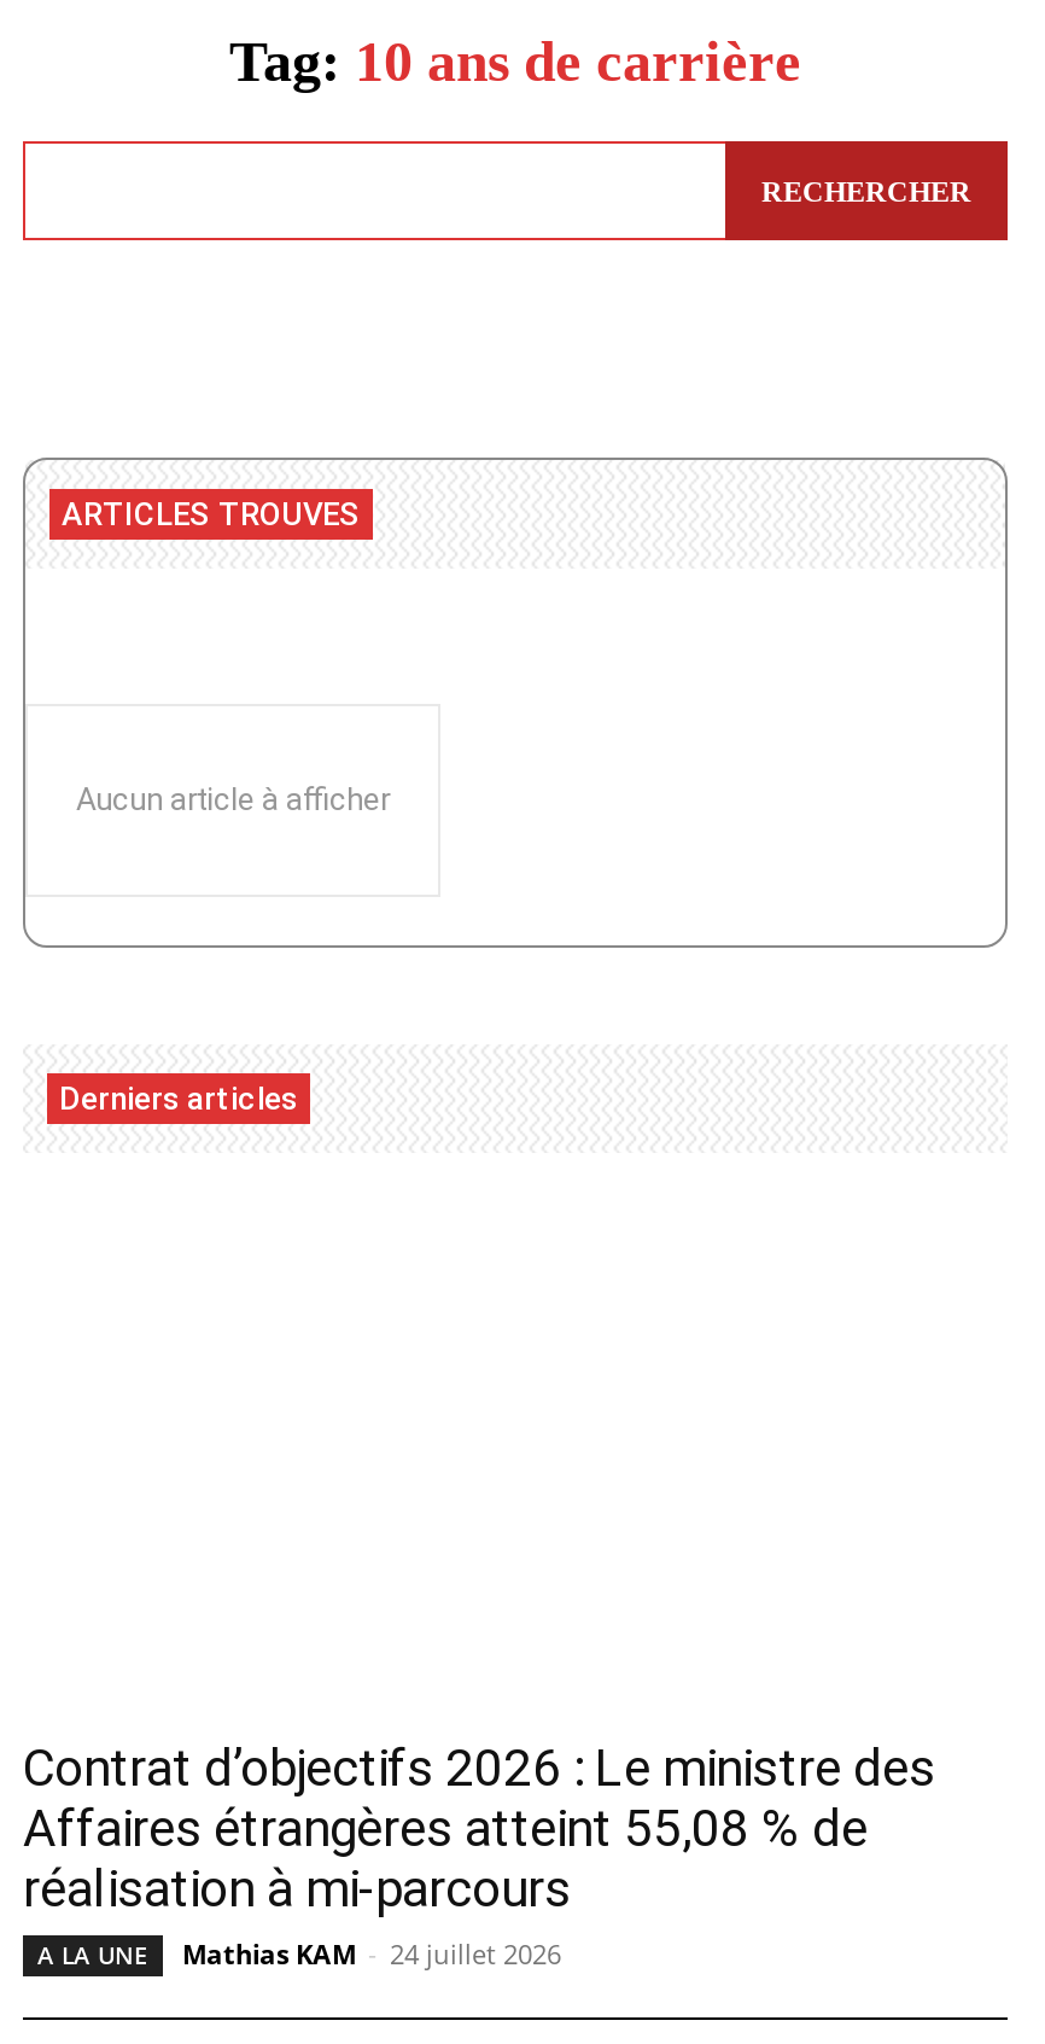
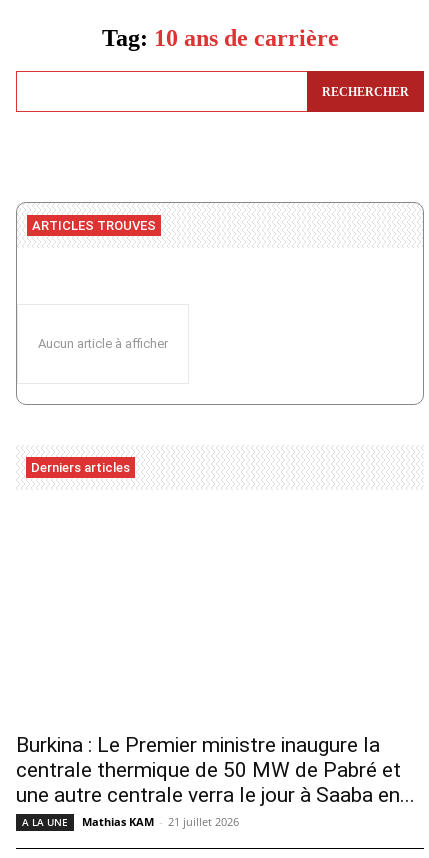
- Contrat d’objectifs 2026 : Le ministre des
- Affaires étrangères atteint 55,08 % de
- réalisation à mi-parcours
+ Burkina : Le Premier ministre inaugure la
+ centrale thermique de 50 MW de Pabré et
+ une autre centrale verra le jour à Saaba en...

- Mathias KAM - 24 juillet 2026
+ Mathias KAM - 21 juillet 2026
